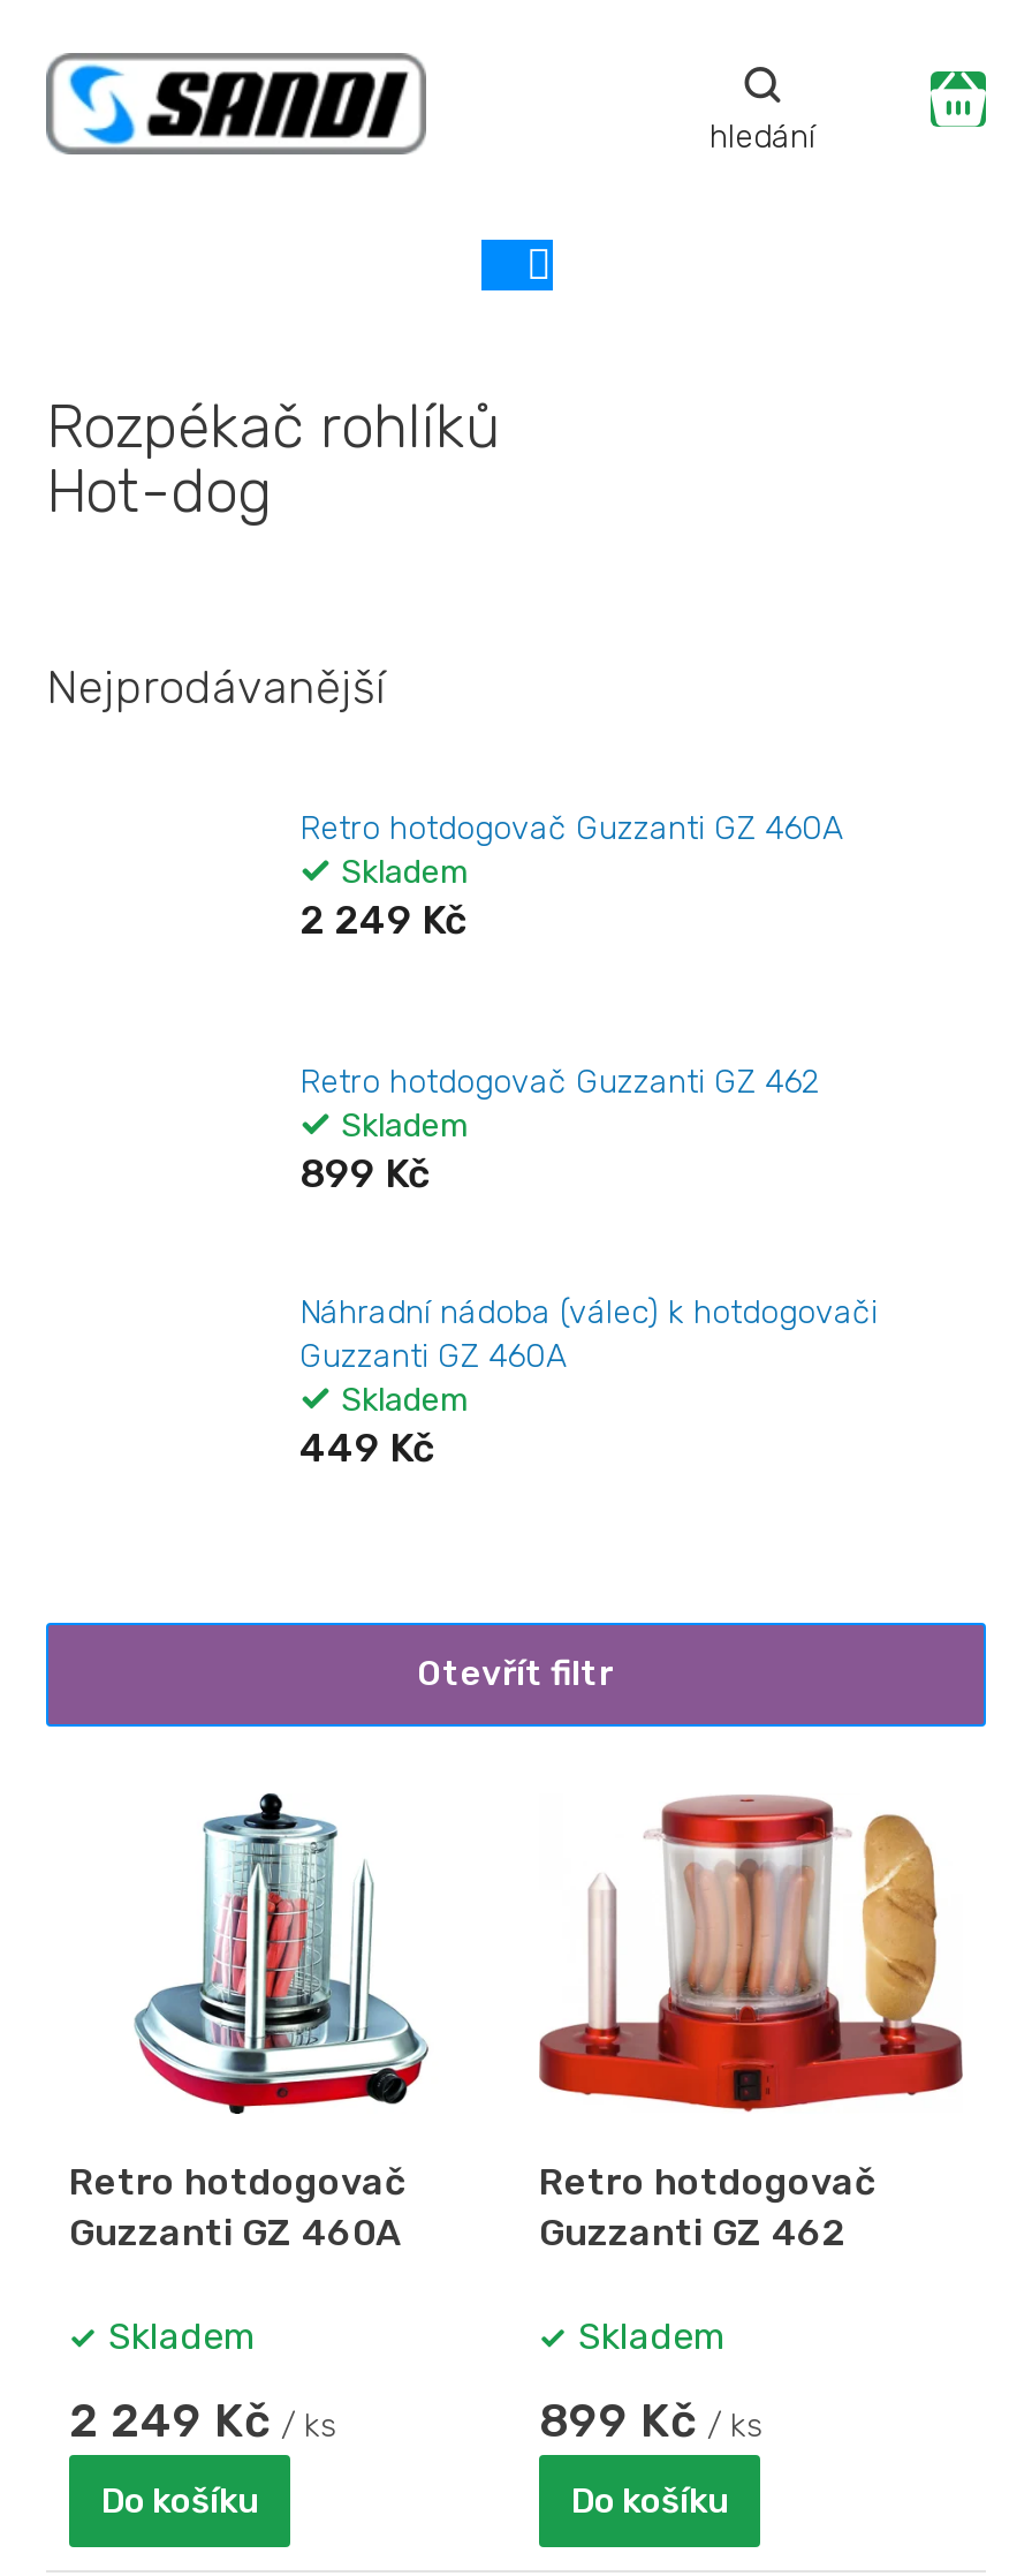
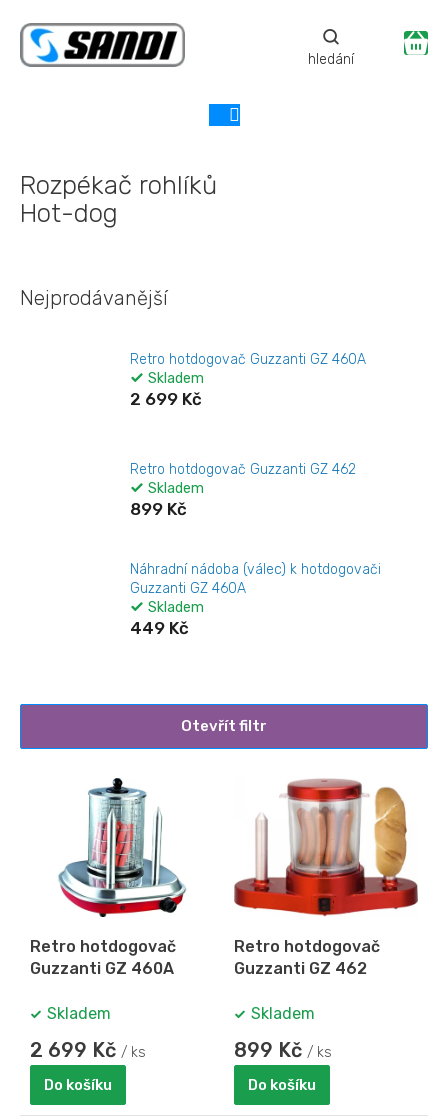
- 2 249 Kč
+ 2 699 Kč

- 2 249 Kč / ks
+ 2 699 Kč / ks
